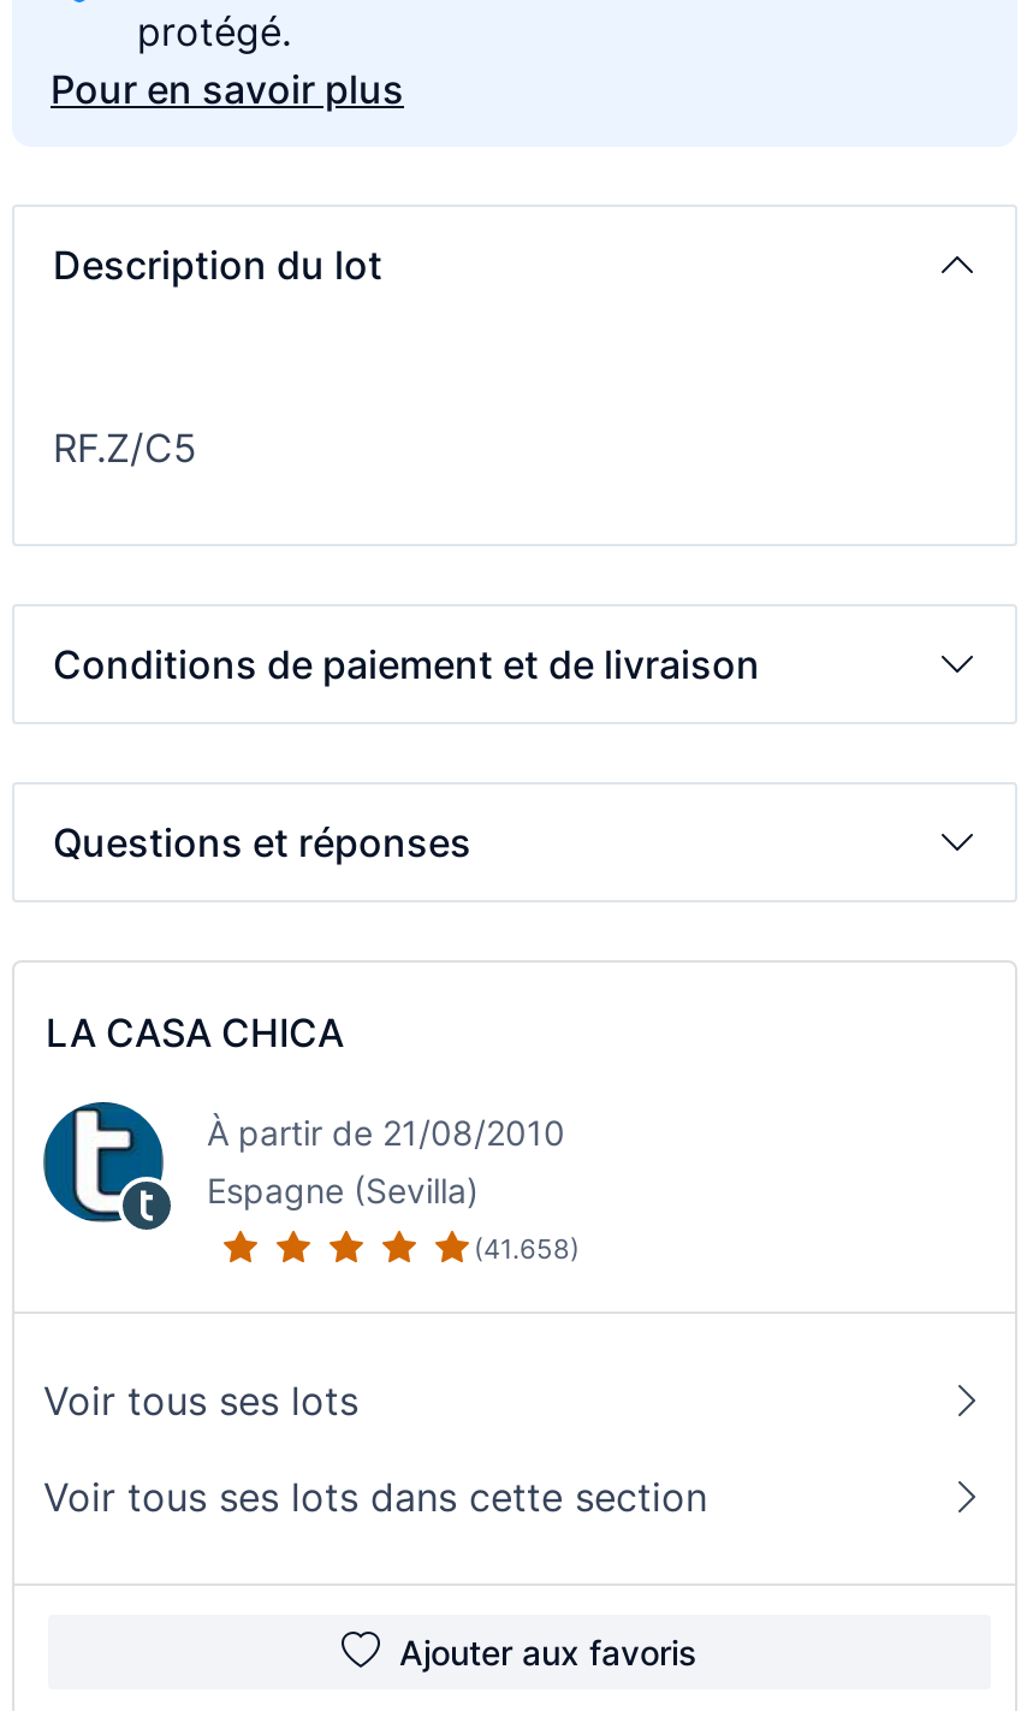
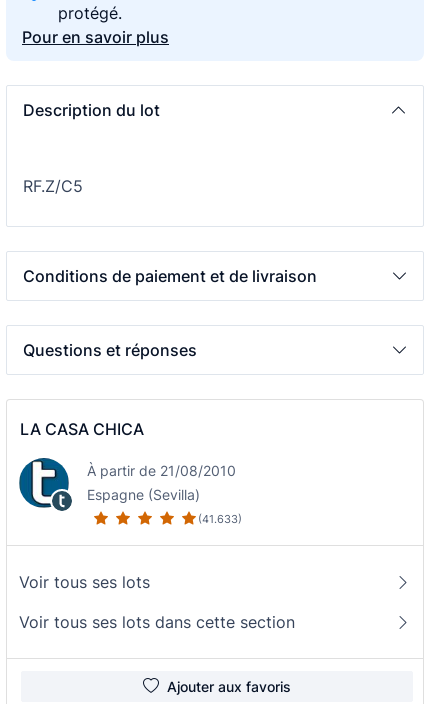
- (41.658)
+ (41.633)
